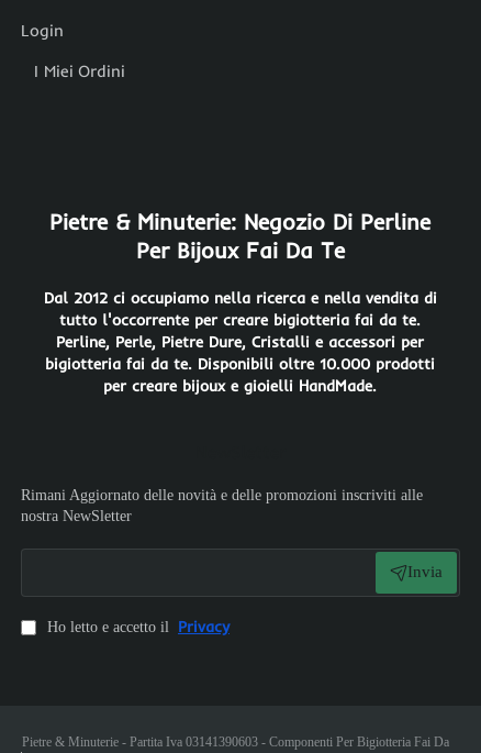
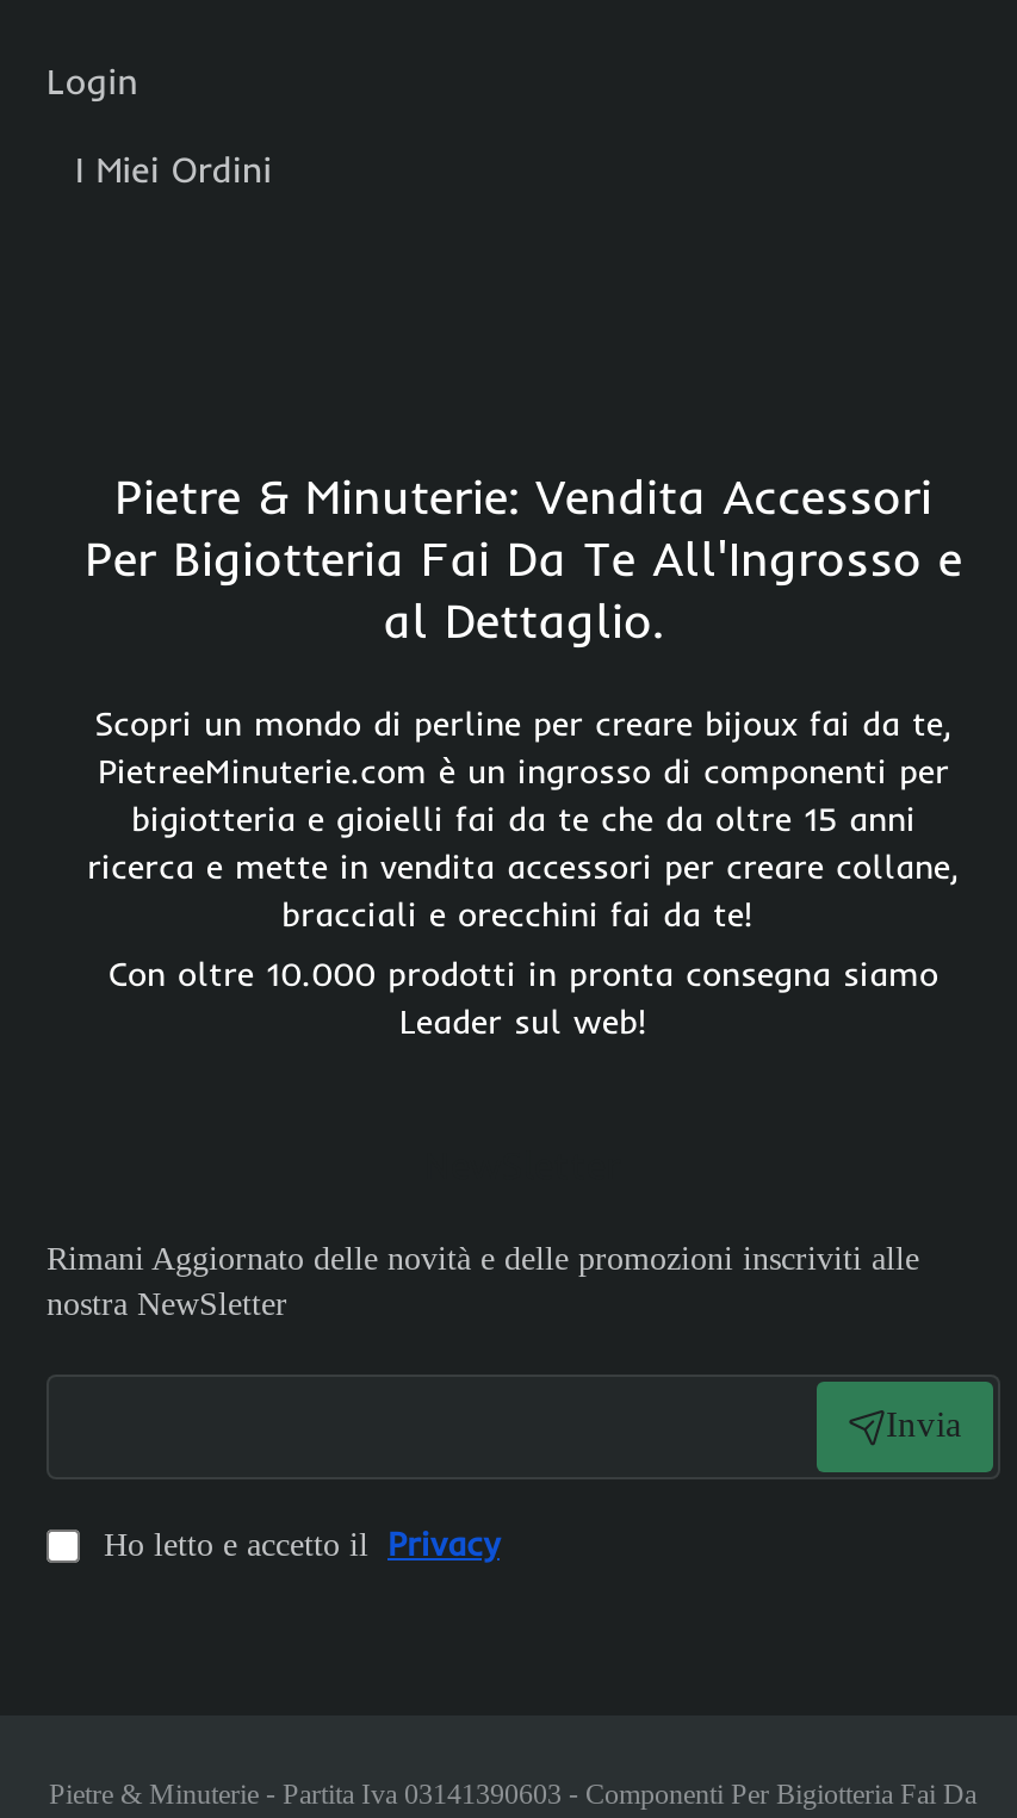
- Pietre & Minuterie: Negozio Di Perline
- Per Bijoux Fai Da Te
+ Pietre & Minuterie: Vendita Accessori
+ Per Bigiotteria Fai Da Te All'Ingrosso e
+ al Dettaglio.

- Dal 2012 ci occupiamo nella ricerca e nella vendita di
- tutto l'occorrente per creare bigiotteria fai da te.
- Perline, Perle, Pietre Dure, Cristalli e accessori per
- bigiotteria fai da te. Disponibili oltre 10.000 prodotti
- per creare bijoux e gioielli HandMade.
+ Scopri un mondo di perline per creare bijoux fai da te,
+ PietreeMinuterie.com è un ingrosso di componenti per
+ bigiotteria e gioielli fai da te che da oltre 15 anni
+ ricerca e mette in vendita accessori per creare collane,
+ bracciali e orecchini fai da te!
+ Con oltre 10.000 prodotti in pronta consegna siamo
+ Leader sul web!
